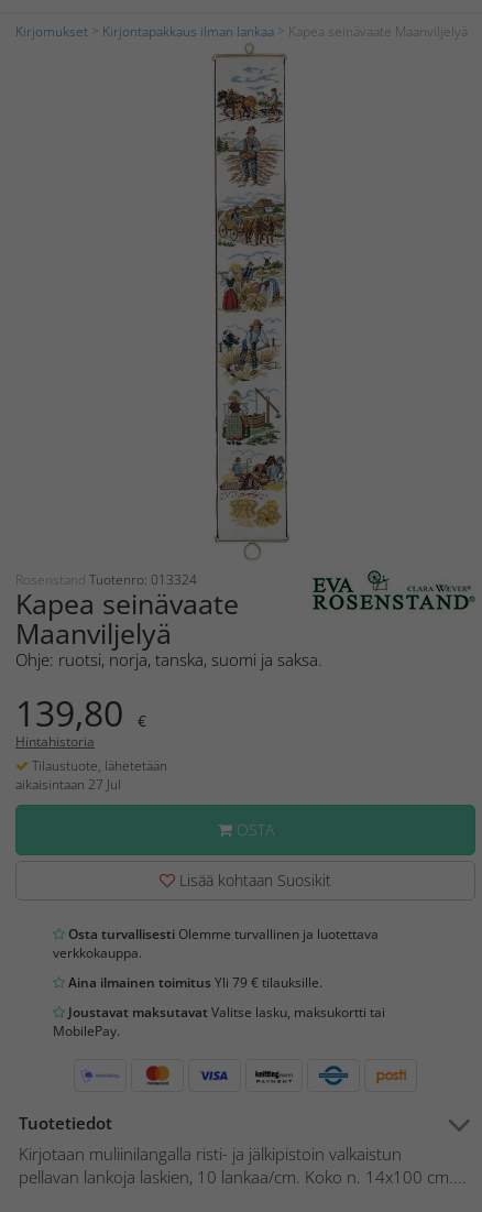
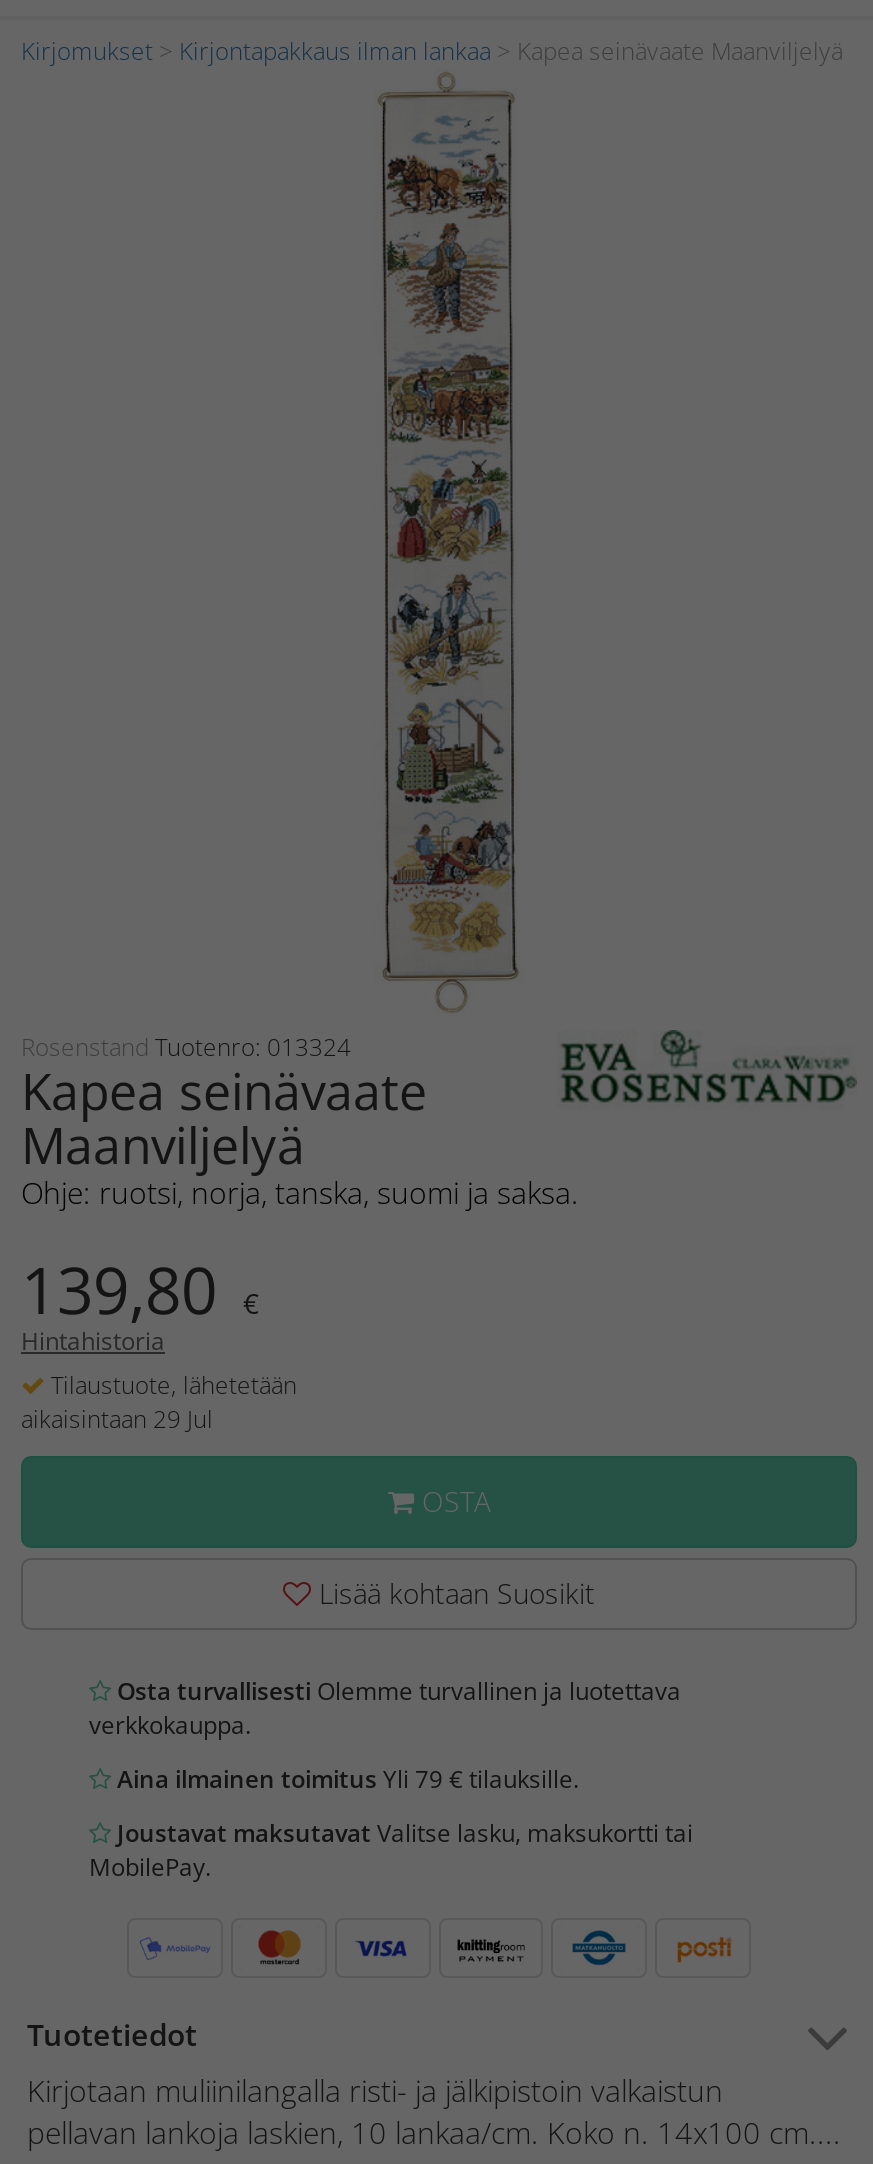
- aikaisintaan 27 Jul
+ aikaisintaan 29 Jul
